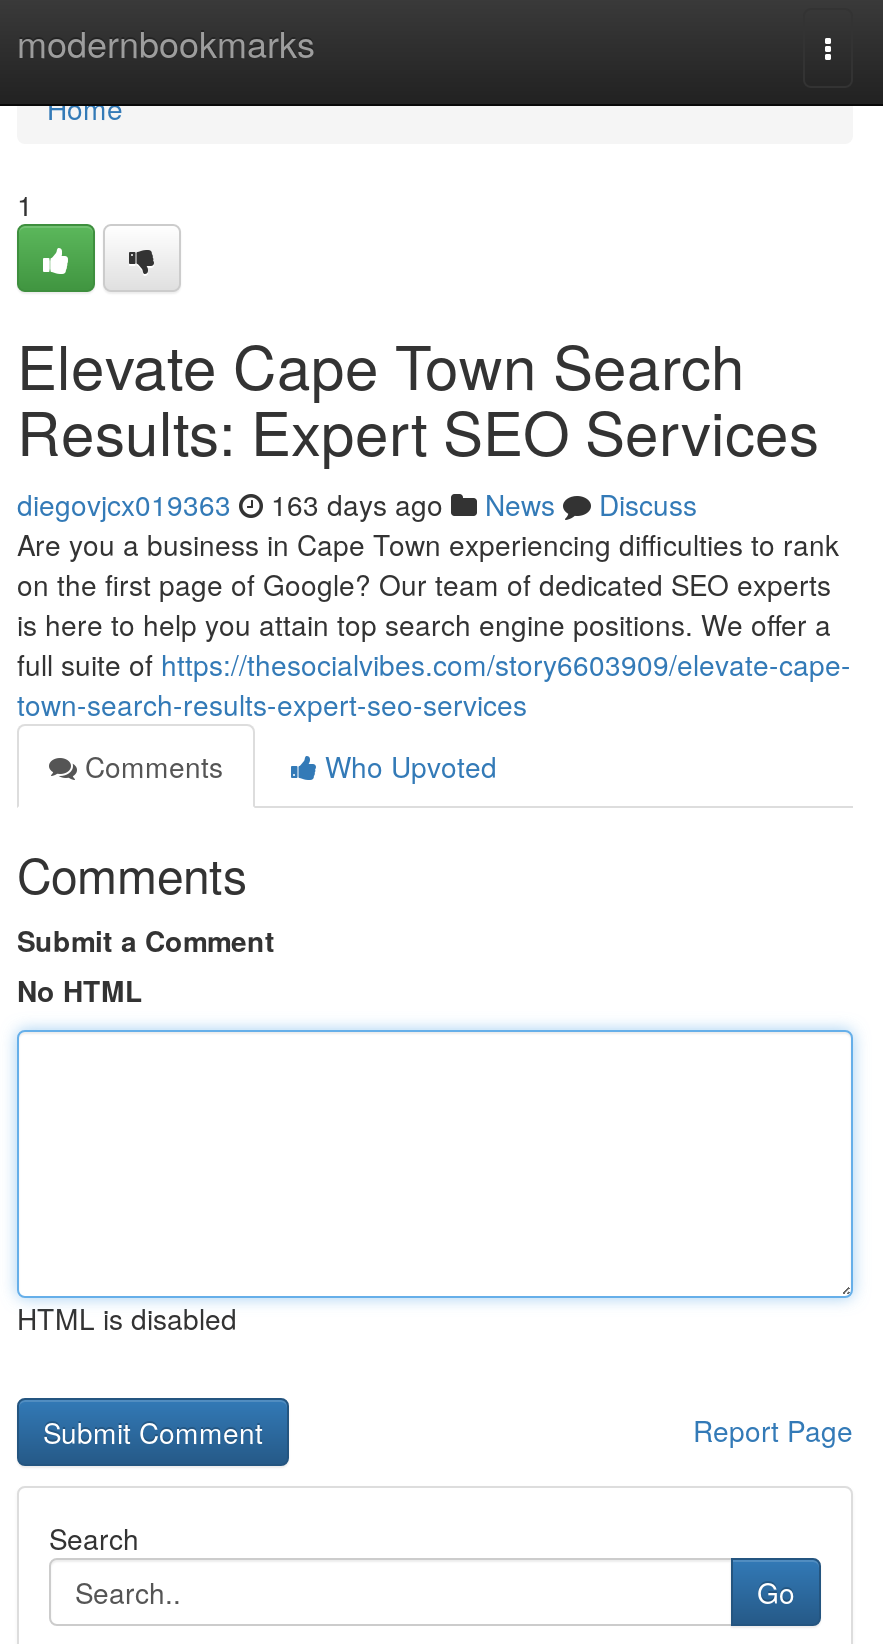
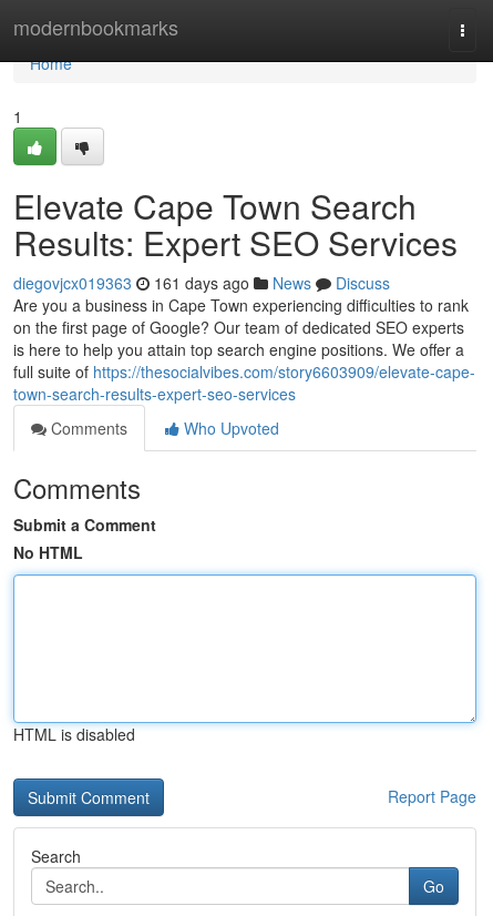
- diegovjcx019363 163 days ago News Discuss
+ diegovjcx019363 161 days ago News Discuss
